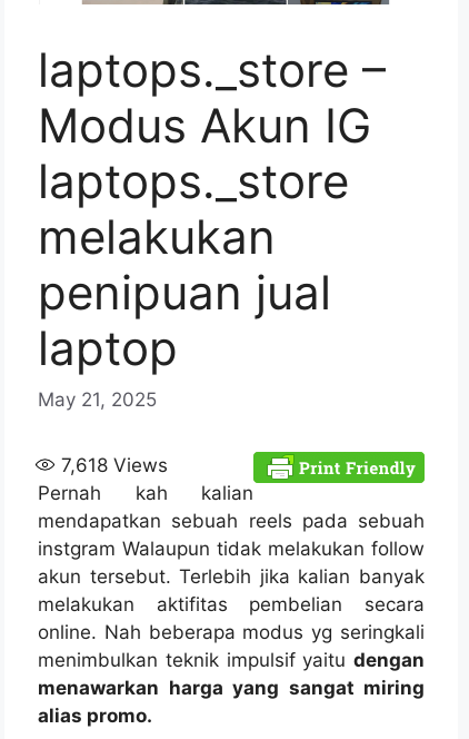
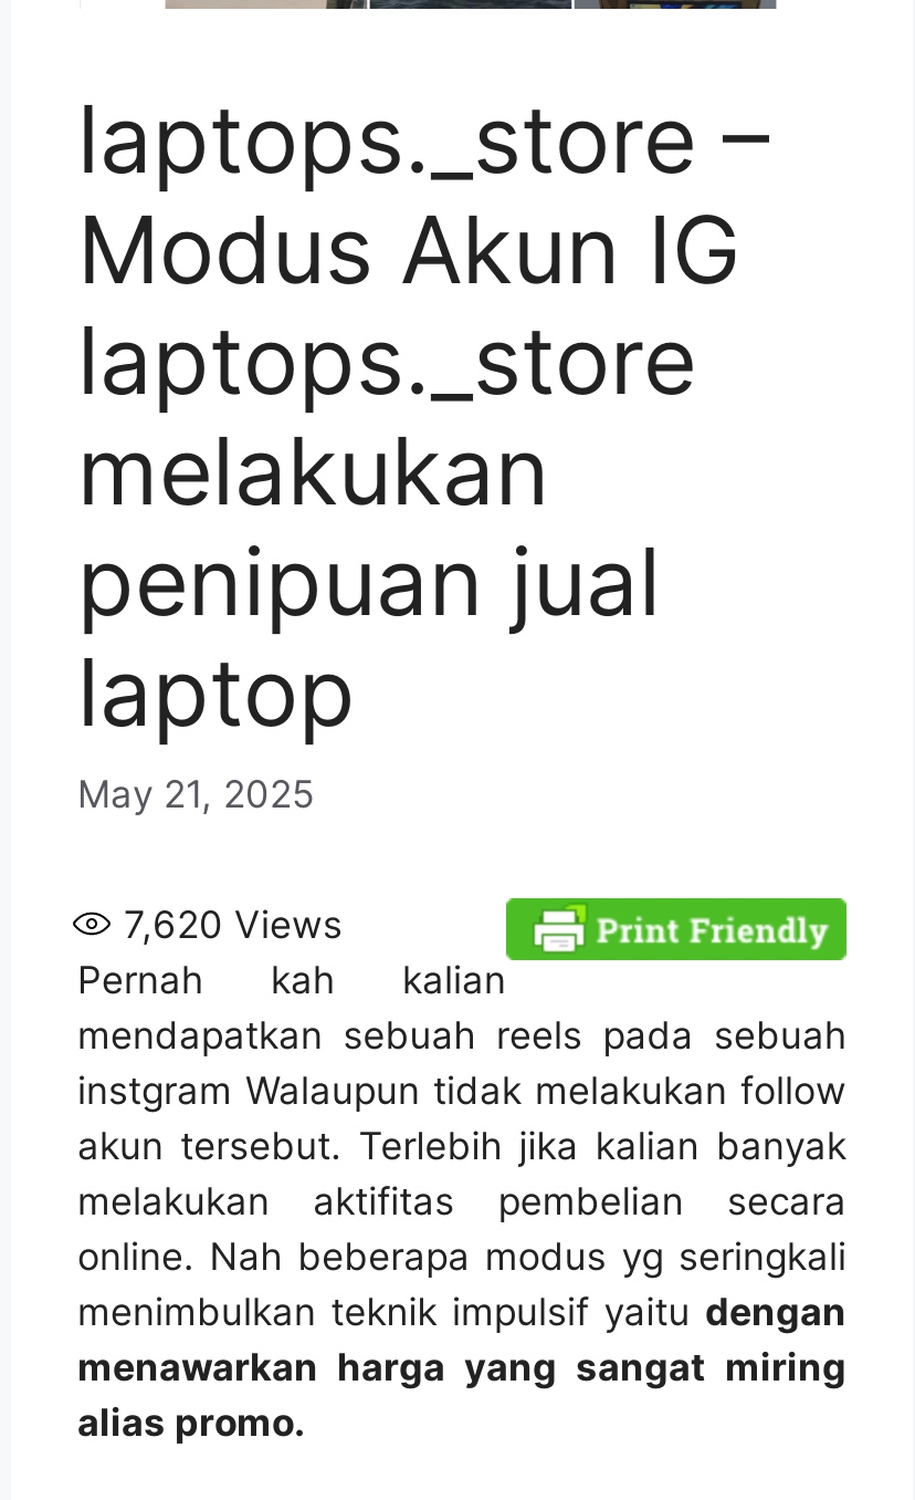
- 7,618 Views
+ 7,620 Views
